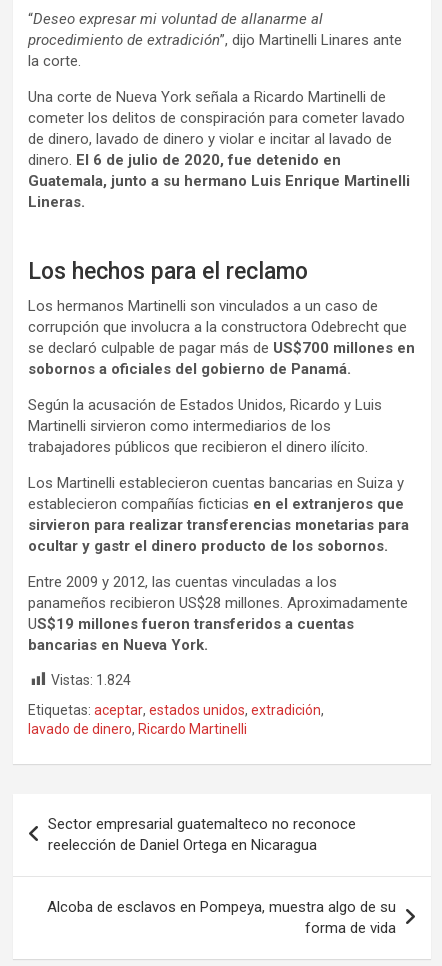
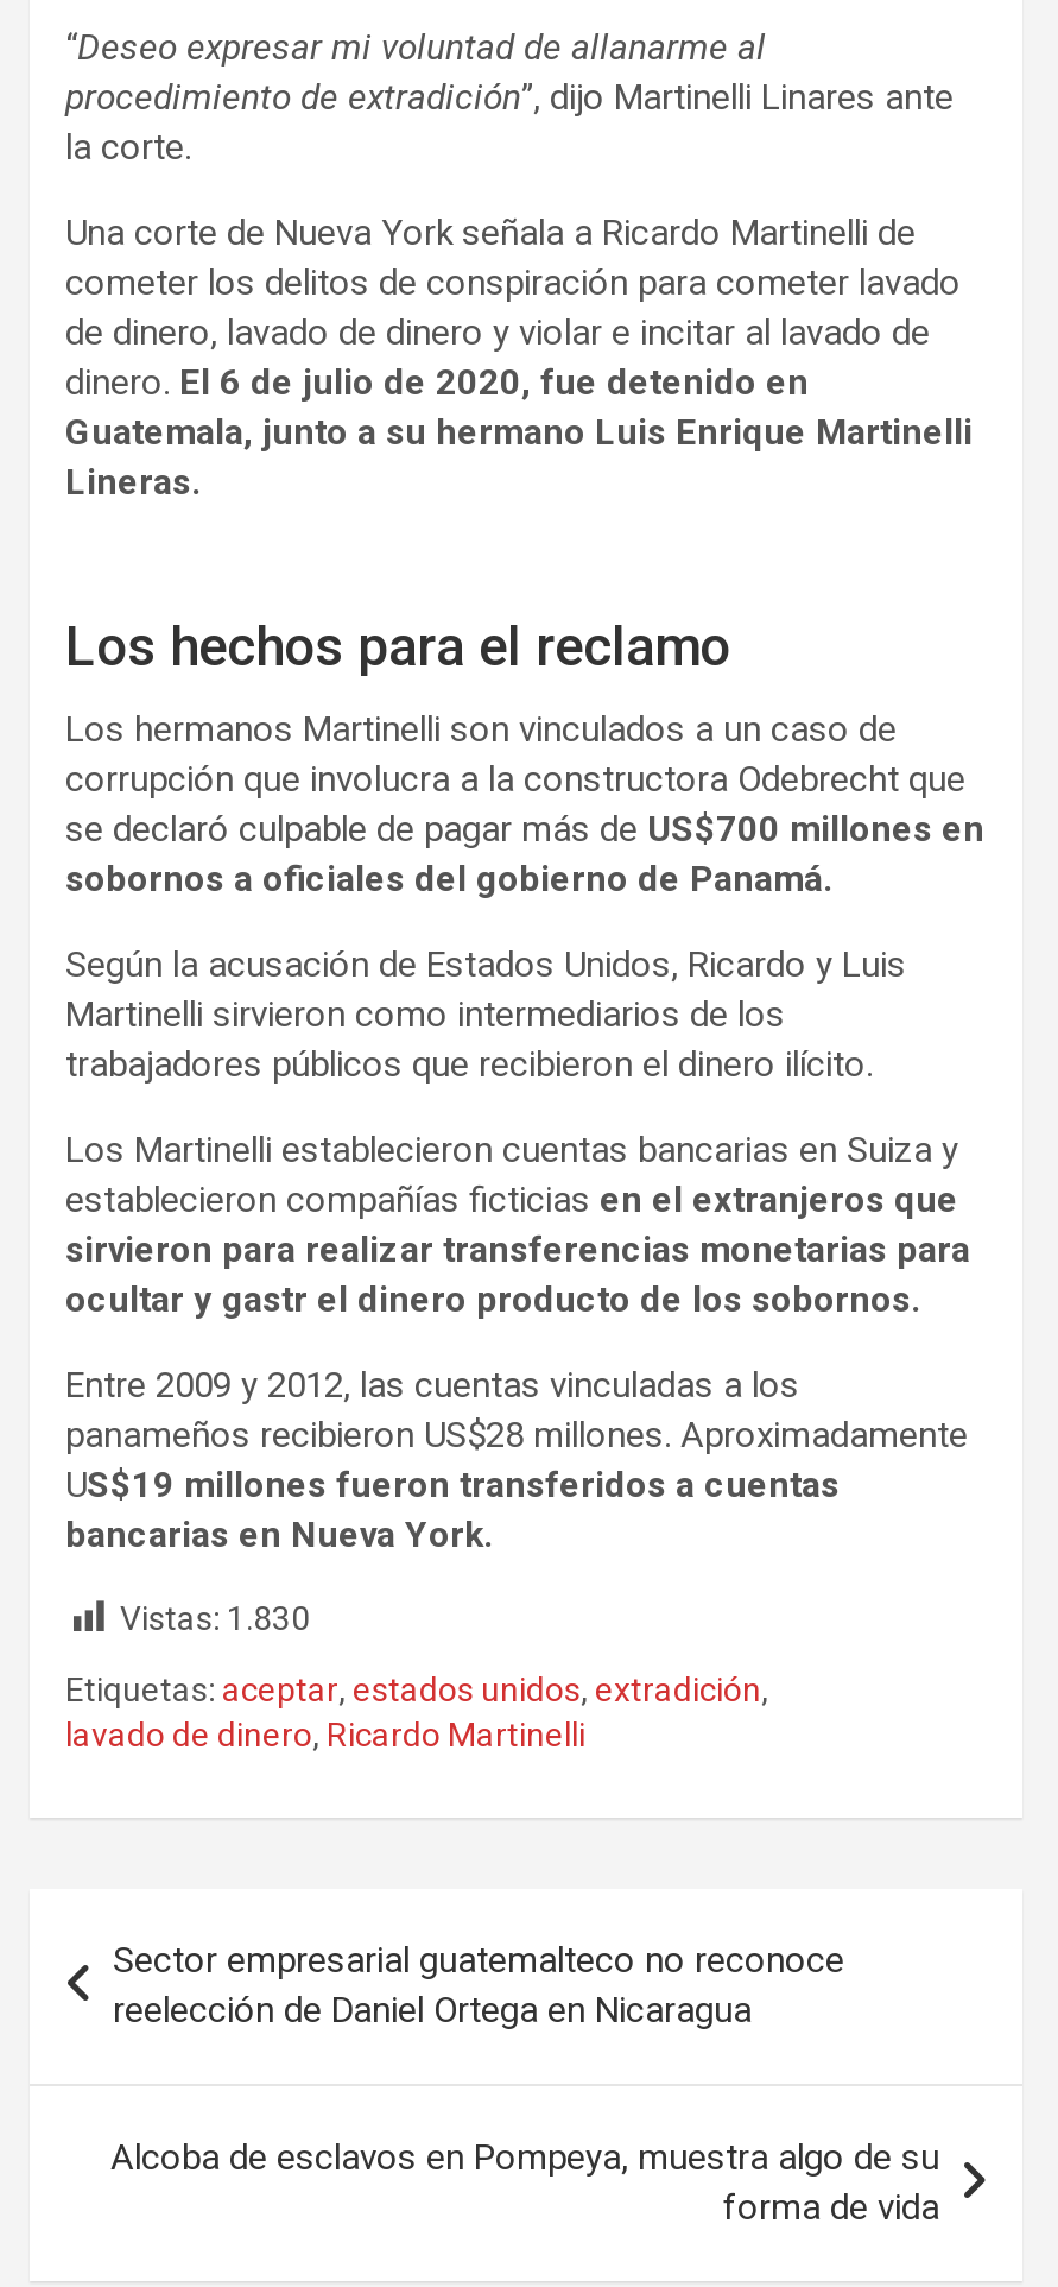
- Vistas: 1.824
+ Vistas: 1.830
